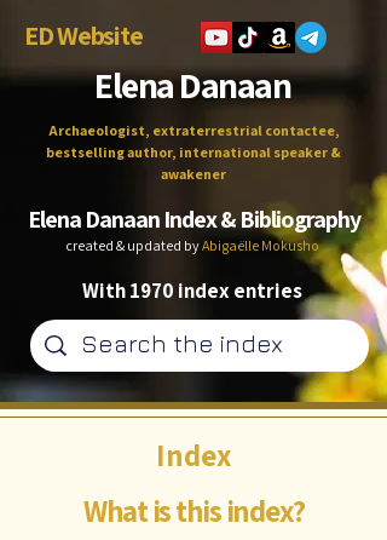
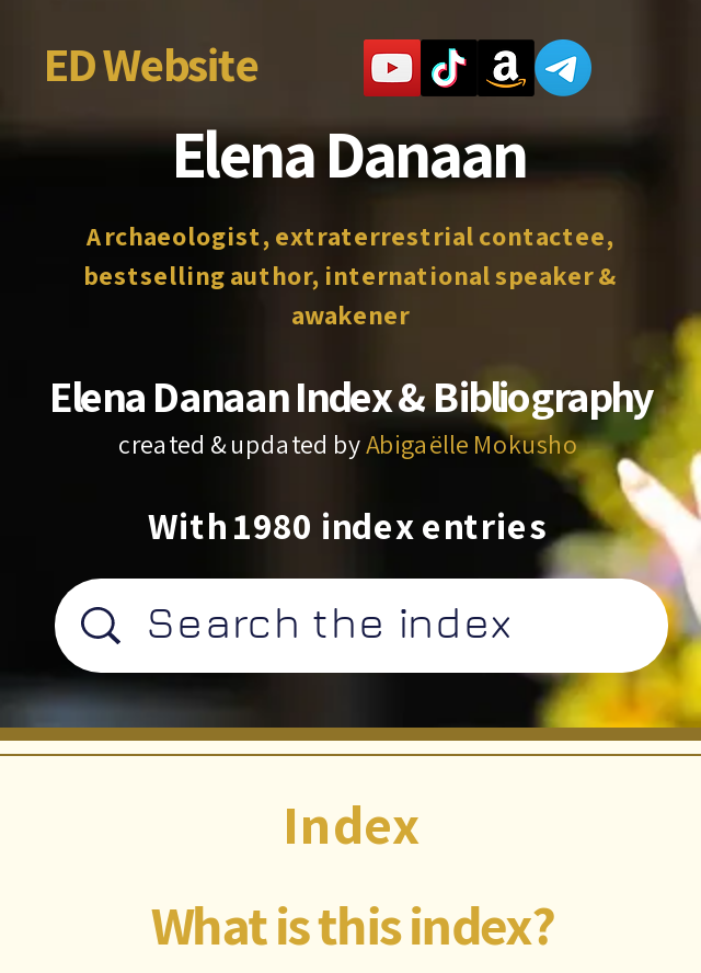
- With 1970 index entries
+ With 1980 index entries
